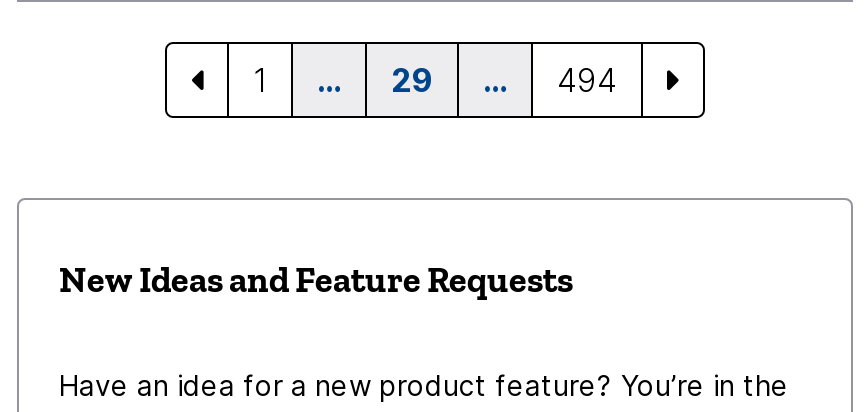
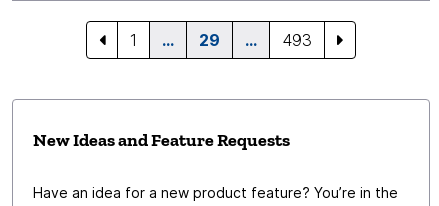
- 494
+ 493
